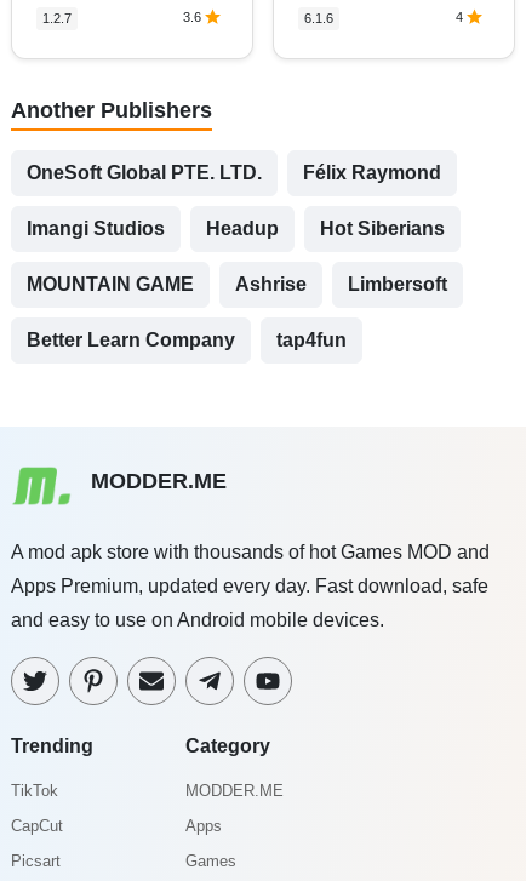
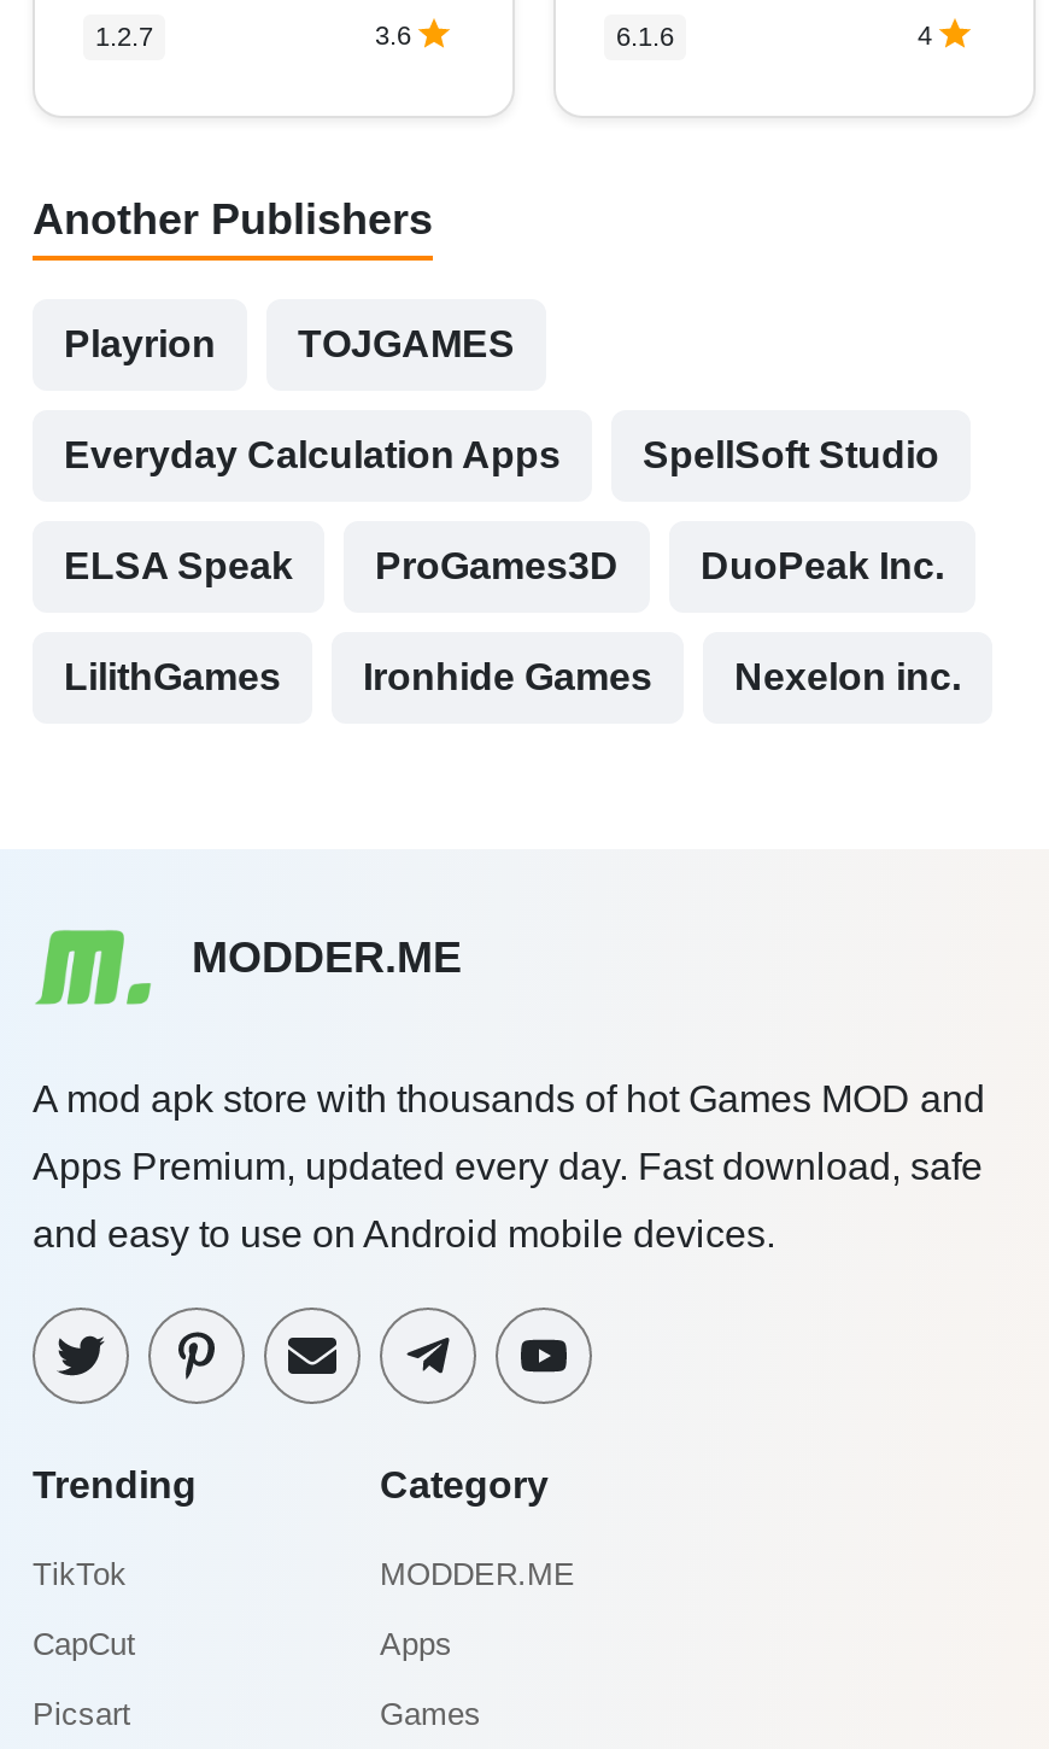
- OneSoft Global PTE. LTD.
- Félix Raymond
+ Playrion
+ TOJGAMES

- Imangi Studios
- Headup
- Hot Siberians
+ Everyday Calculation Apps
+ SpellSoft Studio

- MOUNTAIN GAME
- Ashrise
- Limbersoft
+ ELSA Speak
+ ProGames3D
+ DuoPeak Inc.

- Better Learn Company
- tap4fun
+ LilithGames
+ Ironhide Games
+ Nexelon inc.
